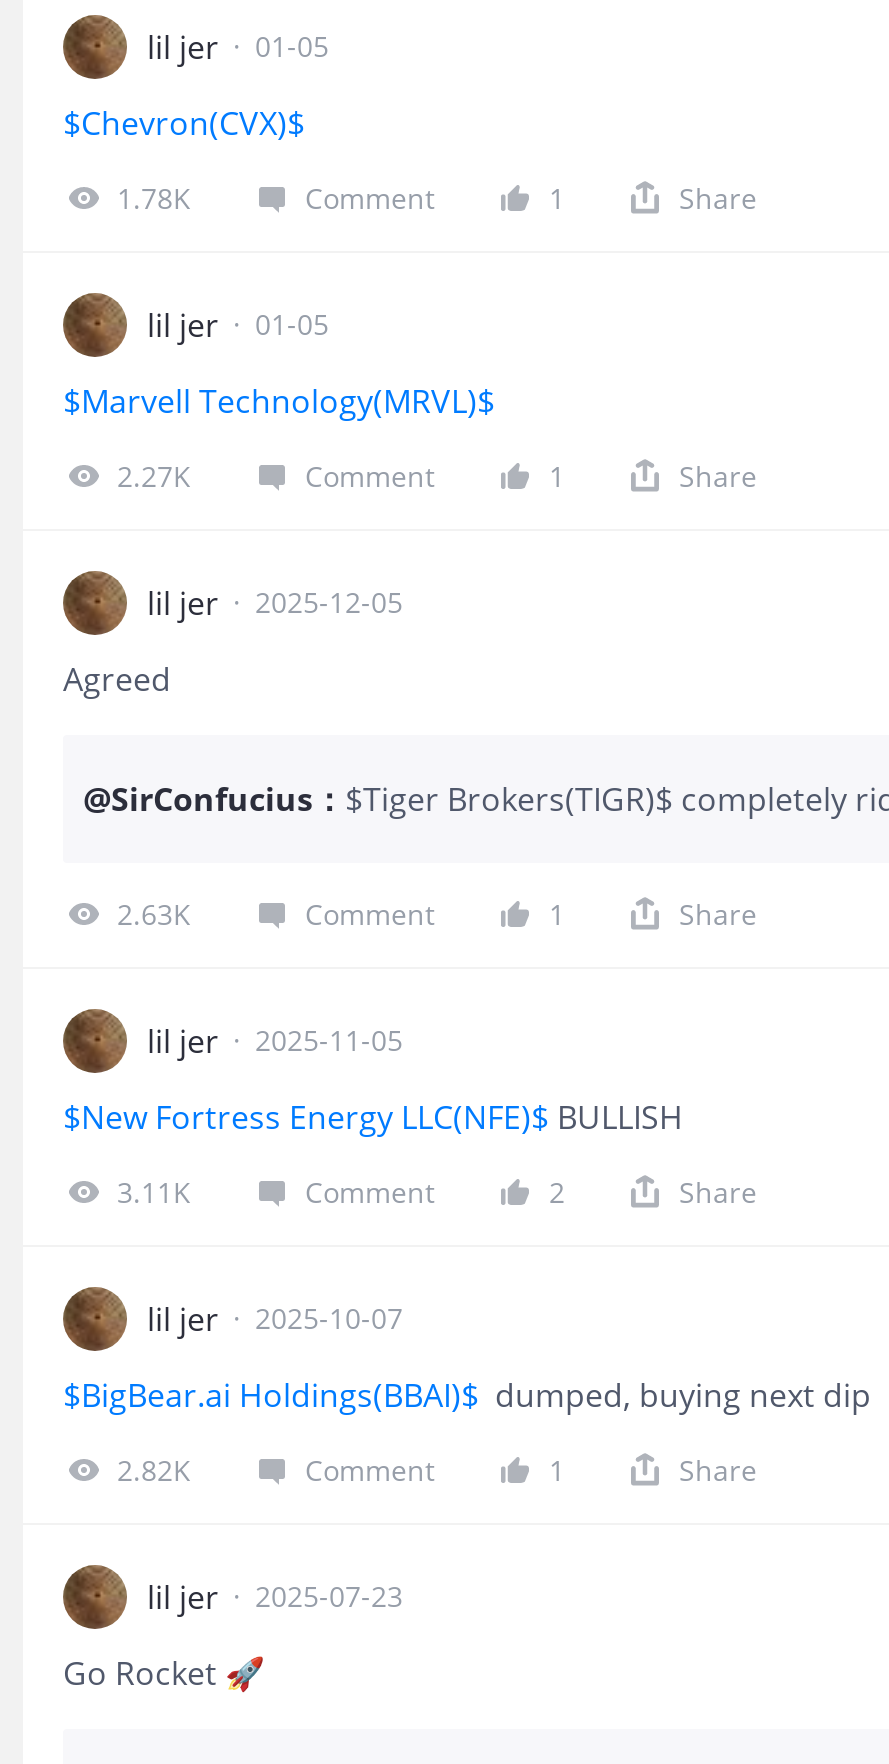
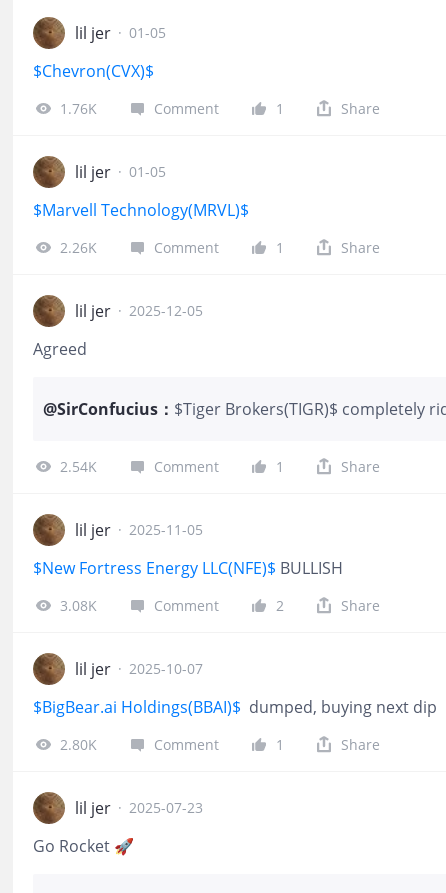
- 1.78K
+ 1.76K

- 2.27K
+ 2.26K

- 2.63K
+ 2.54K

- 3.11K
+ 3.08K

- 2.82K
+ 2.80K
